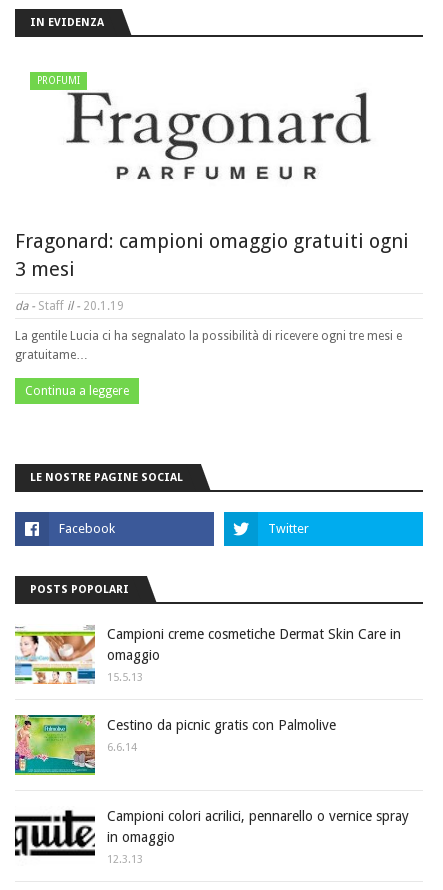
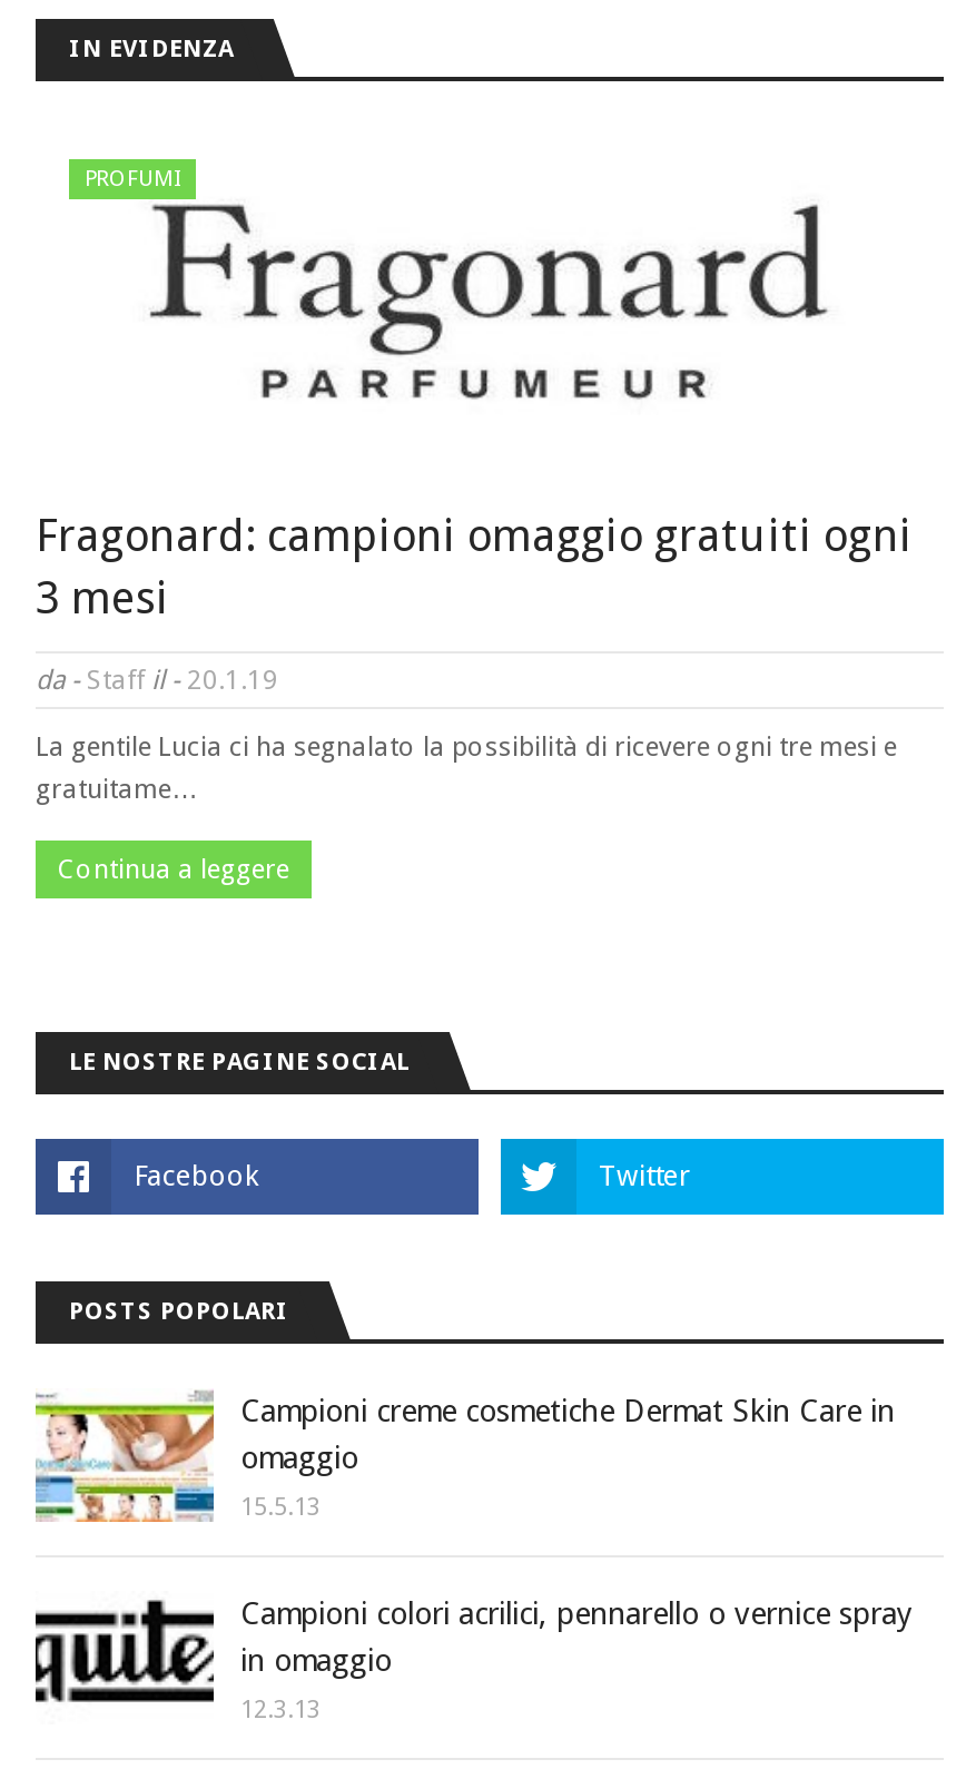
- [image]
- Cestino da picnic gratis con Palmolive
- 6.6.14
